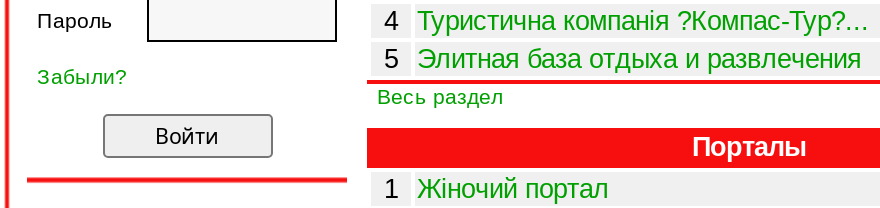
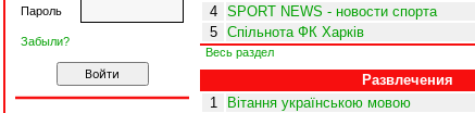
- Туристична компанія ?Компас-Тур?...
+ SPORT NEWS - новости спорта

- Элитная база отдыха и развлечения
+ Спільнота ФК Харків

- Порталы
+ Развлечения

- Жіночий портал
+ Вітання українською мовою
